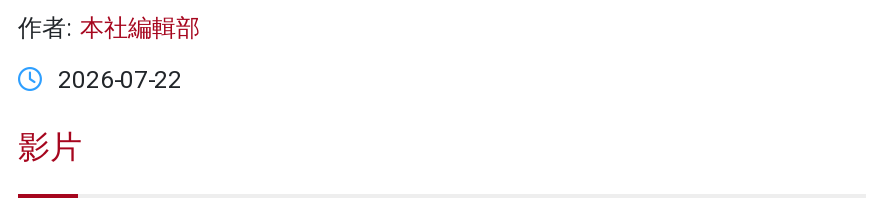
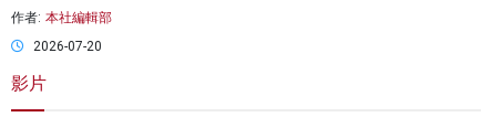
- 2026-07-22
+ 2026-07-20
